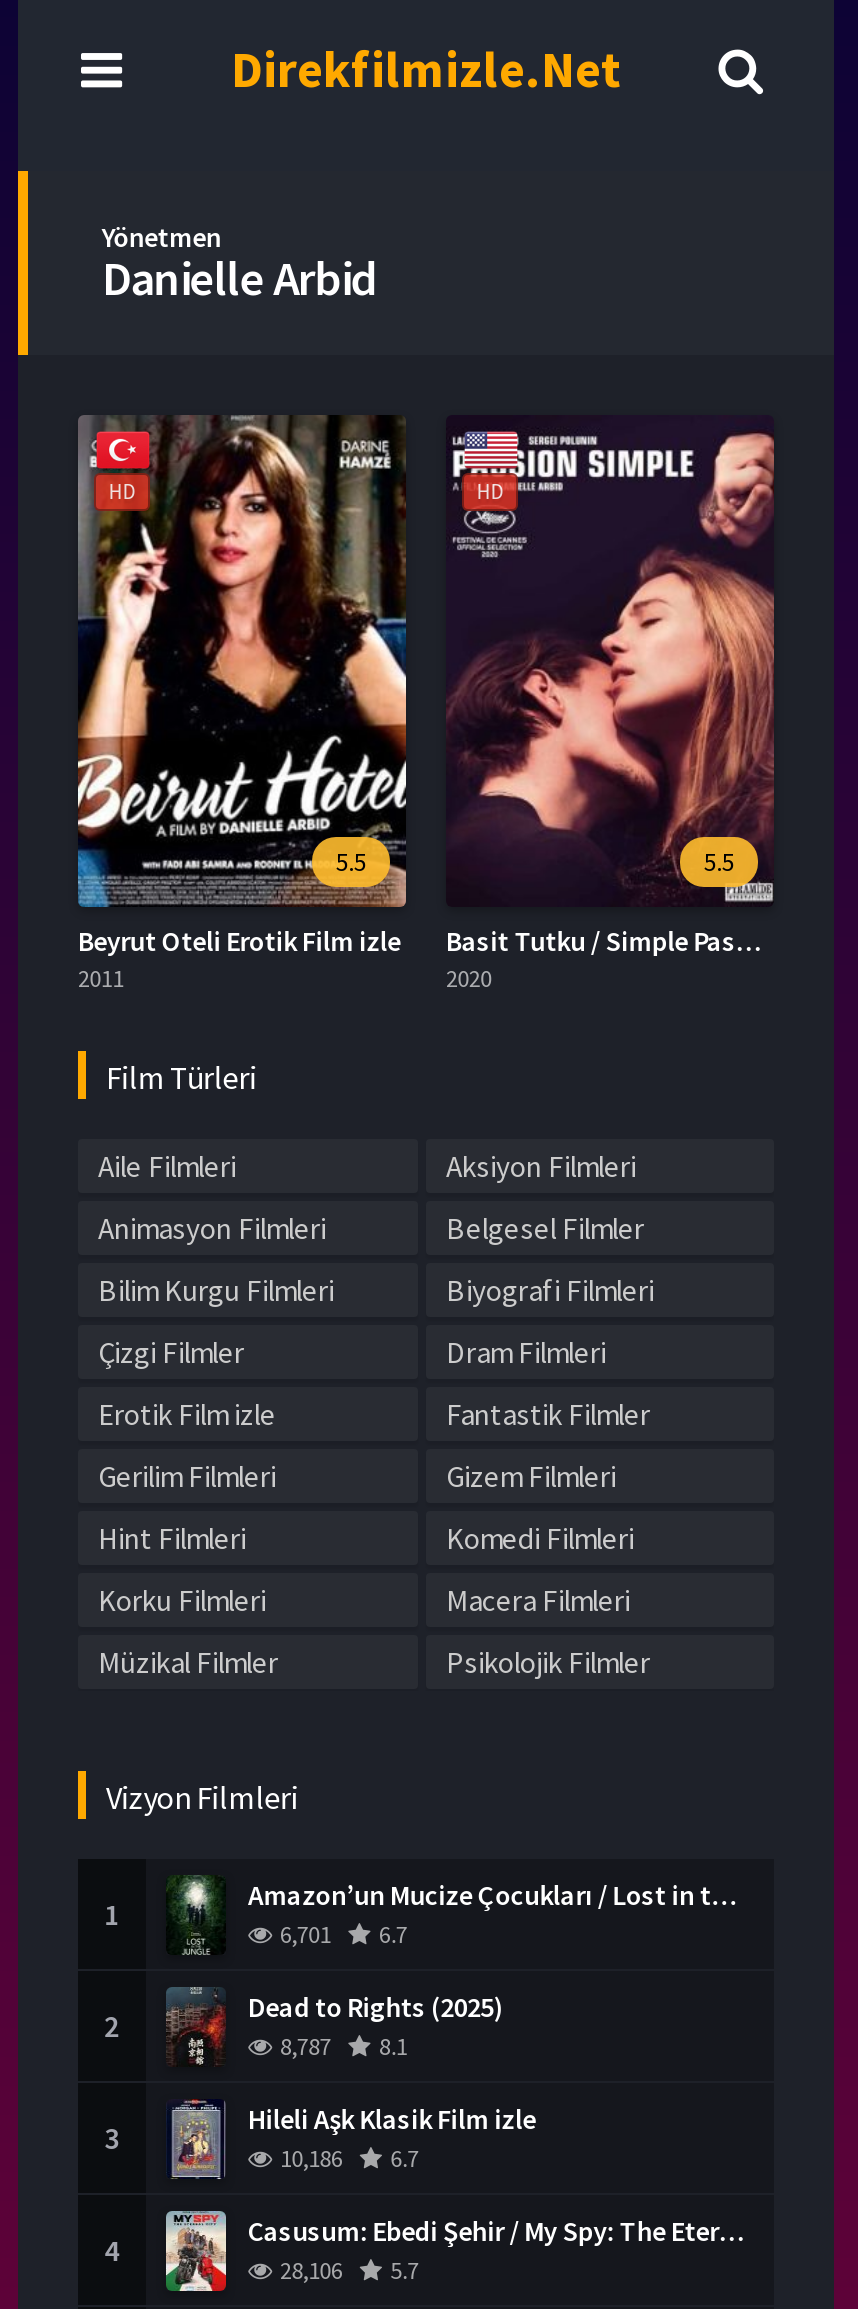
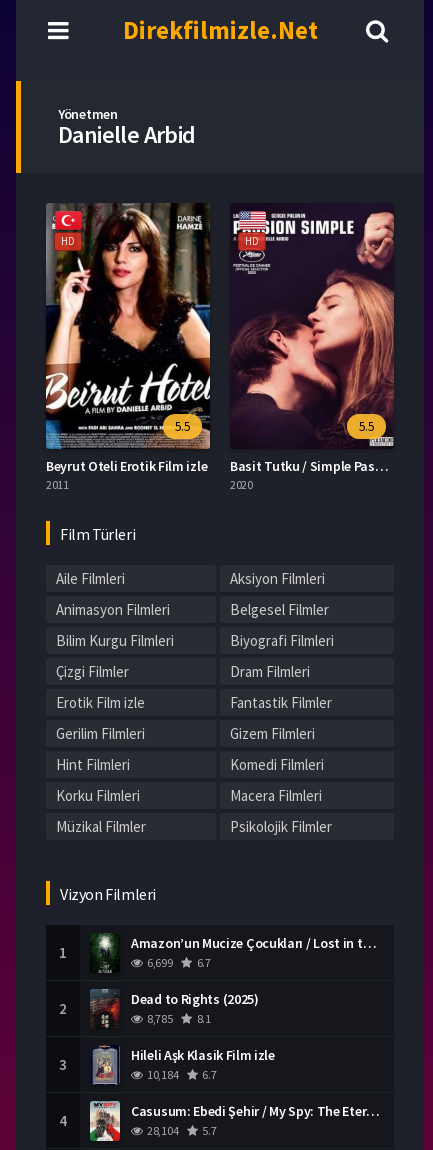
- 6,701 6.7
+ 6,699 6.7

- 8,787 8.1
+ 8,785 8.1

- 10,186 6.7
+ 10,184 6.7

- 28,106 5.7
+ 28,104 5.7
